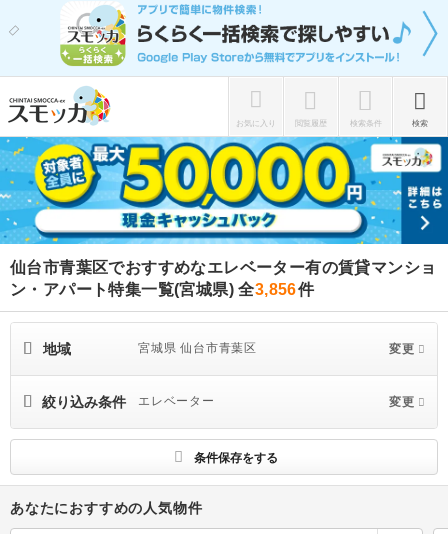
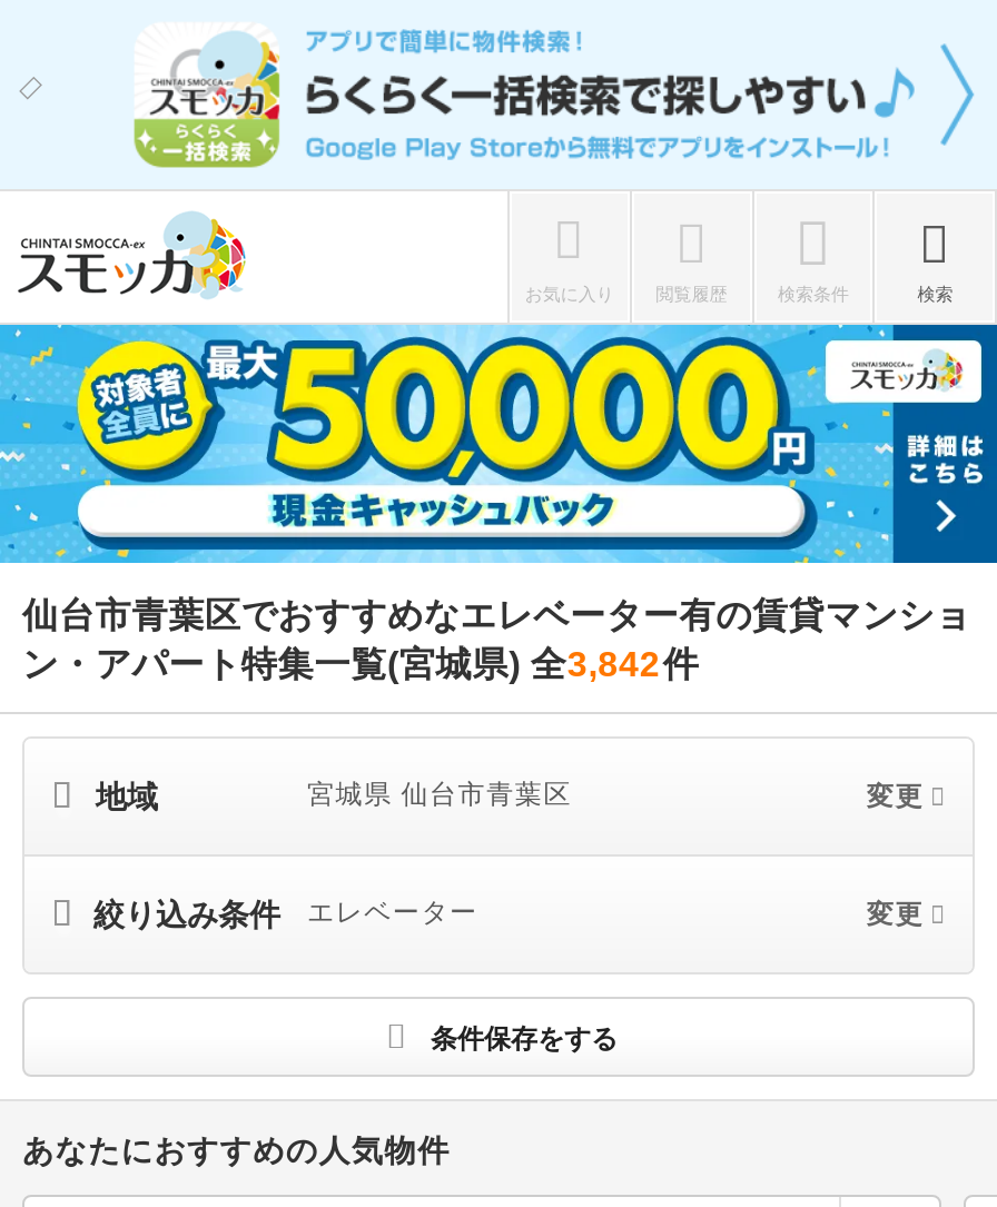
- ン・アパート特集一覧(宮城県)全3,856件
+ ン・アパート特集一覧(宮城県)全3,842件
